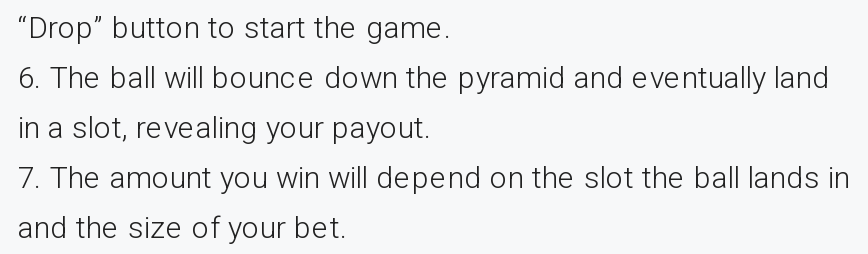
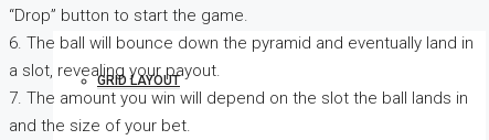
+ GRID LAYOUT
